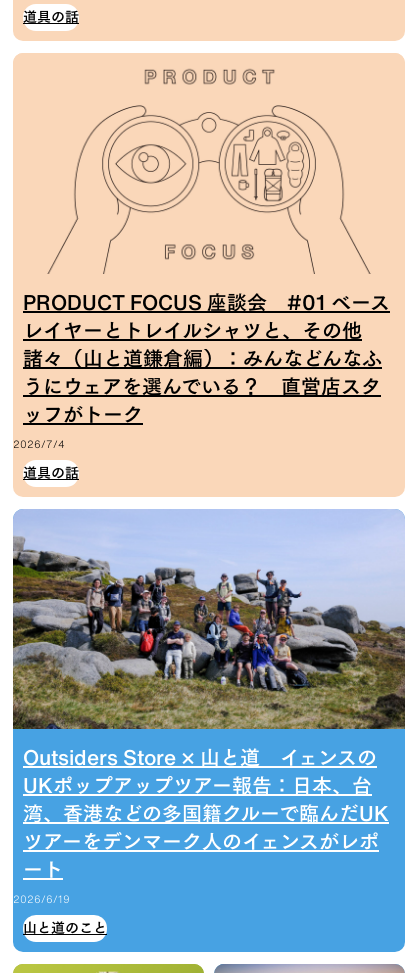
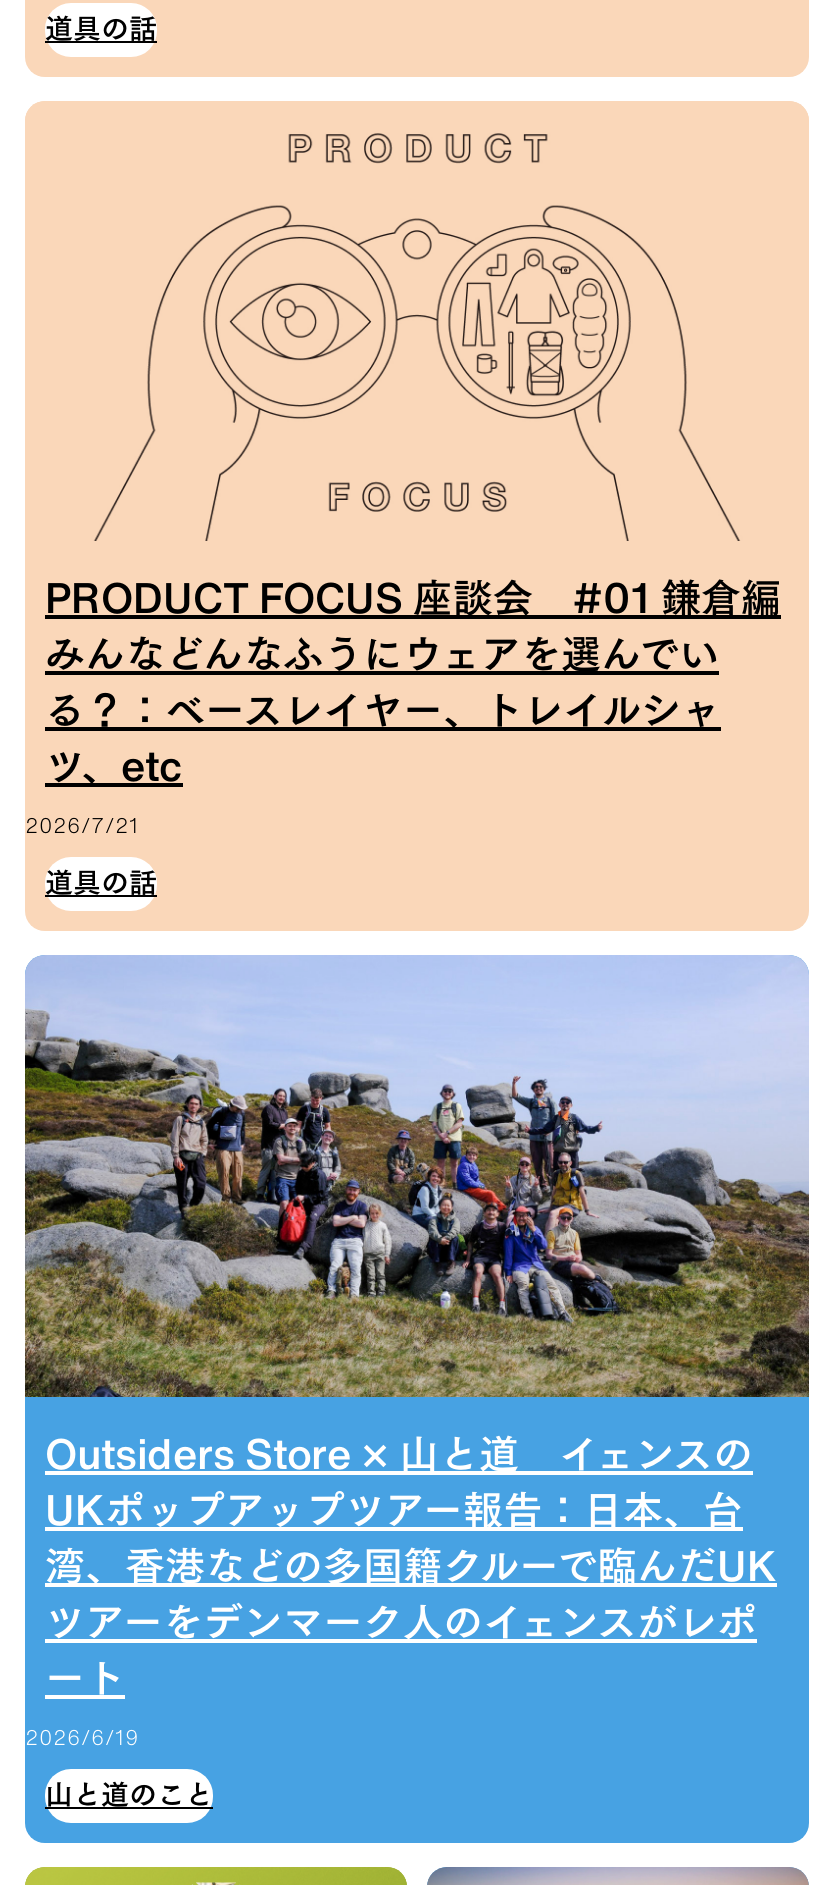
- PRODUCT FOCUS 座談会 #01 ベース
- レイヤーとトレイルシャツと、その他
- 諸々（山と道鎌倉編）：みんなどんなふ
- うにウェアを選んでいる？ 直営店スタ
- ッフがトーク
+ PRODUCT FOCUS 座談会 #01 鎌倉編
+ みんなどんなふうにウェアを選んでい
+ る？：ベースレイヤー、トレイルシャ
+ ツ、etc

- 2026/7/4
+ 2026/7/21
